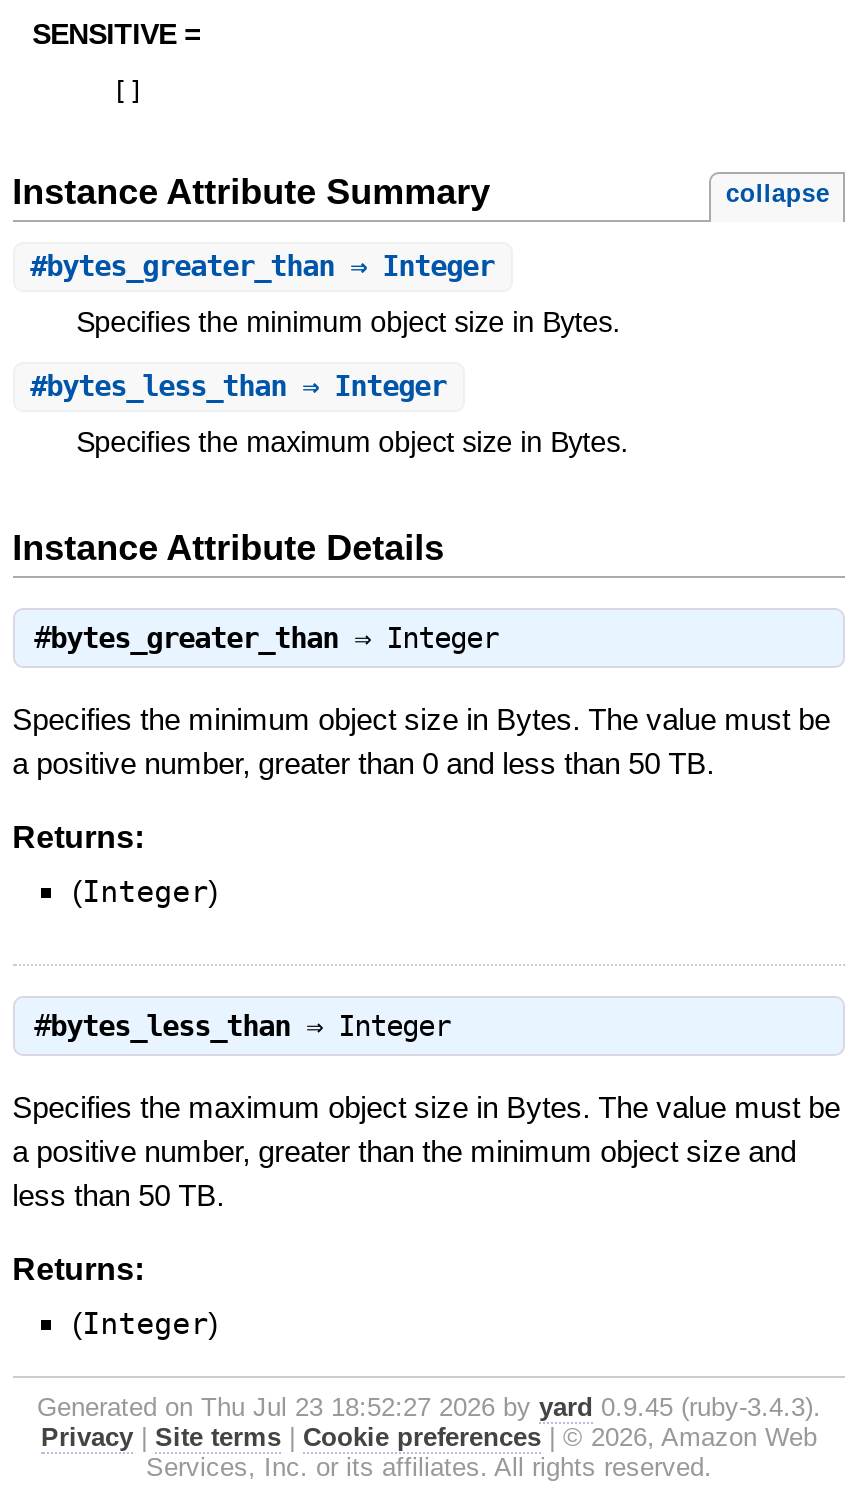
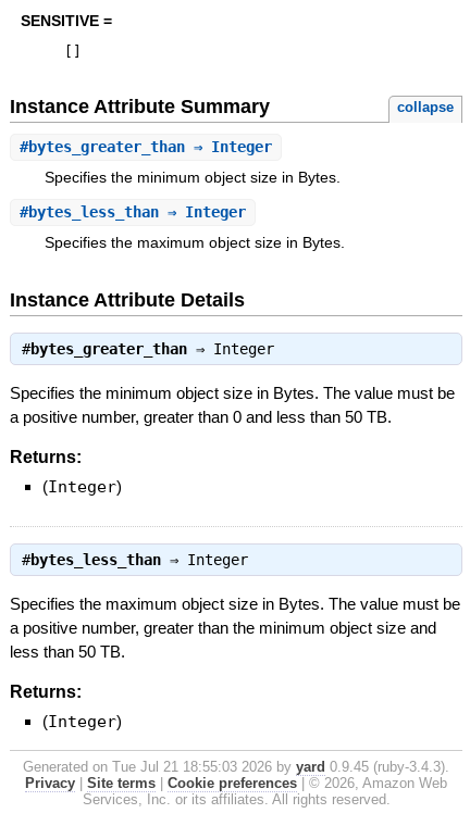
- Generated on Thu Jul 23 18:52:27 2026 by yard 0.9.45 (ruby-3.4.3).
+ Generated on Tue Jul 21 18:55:03 2026 by yard 0.9.45 (ruby-3.4.3).
